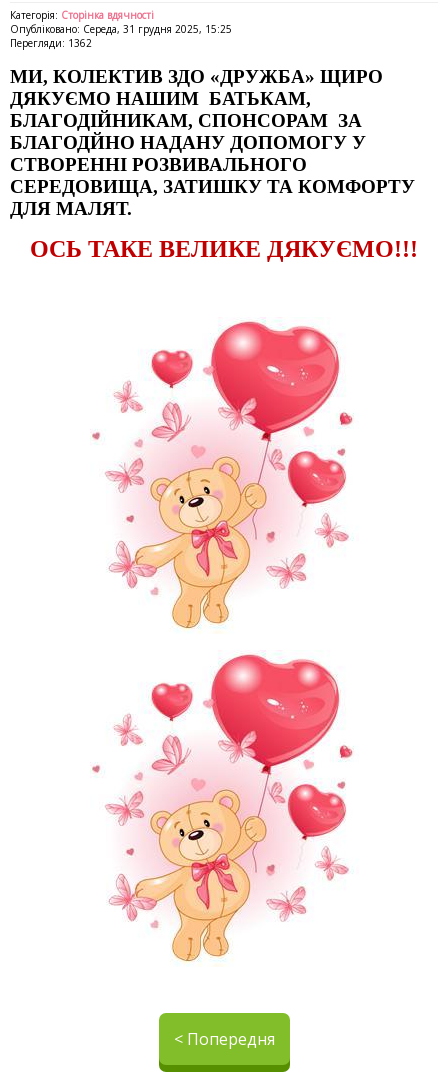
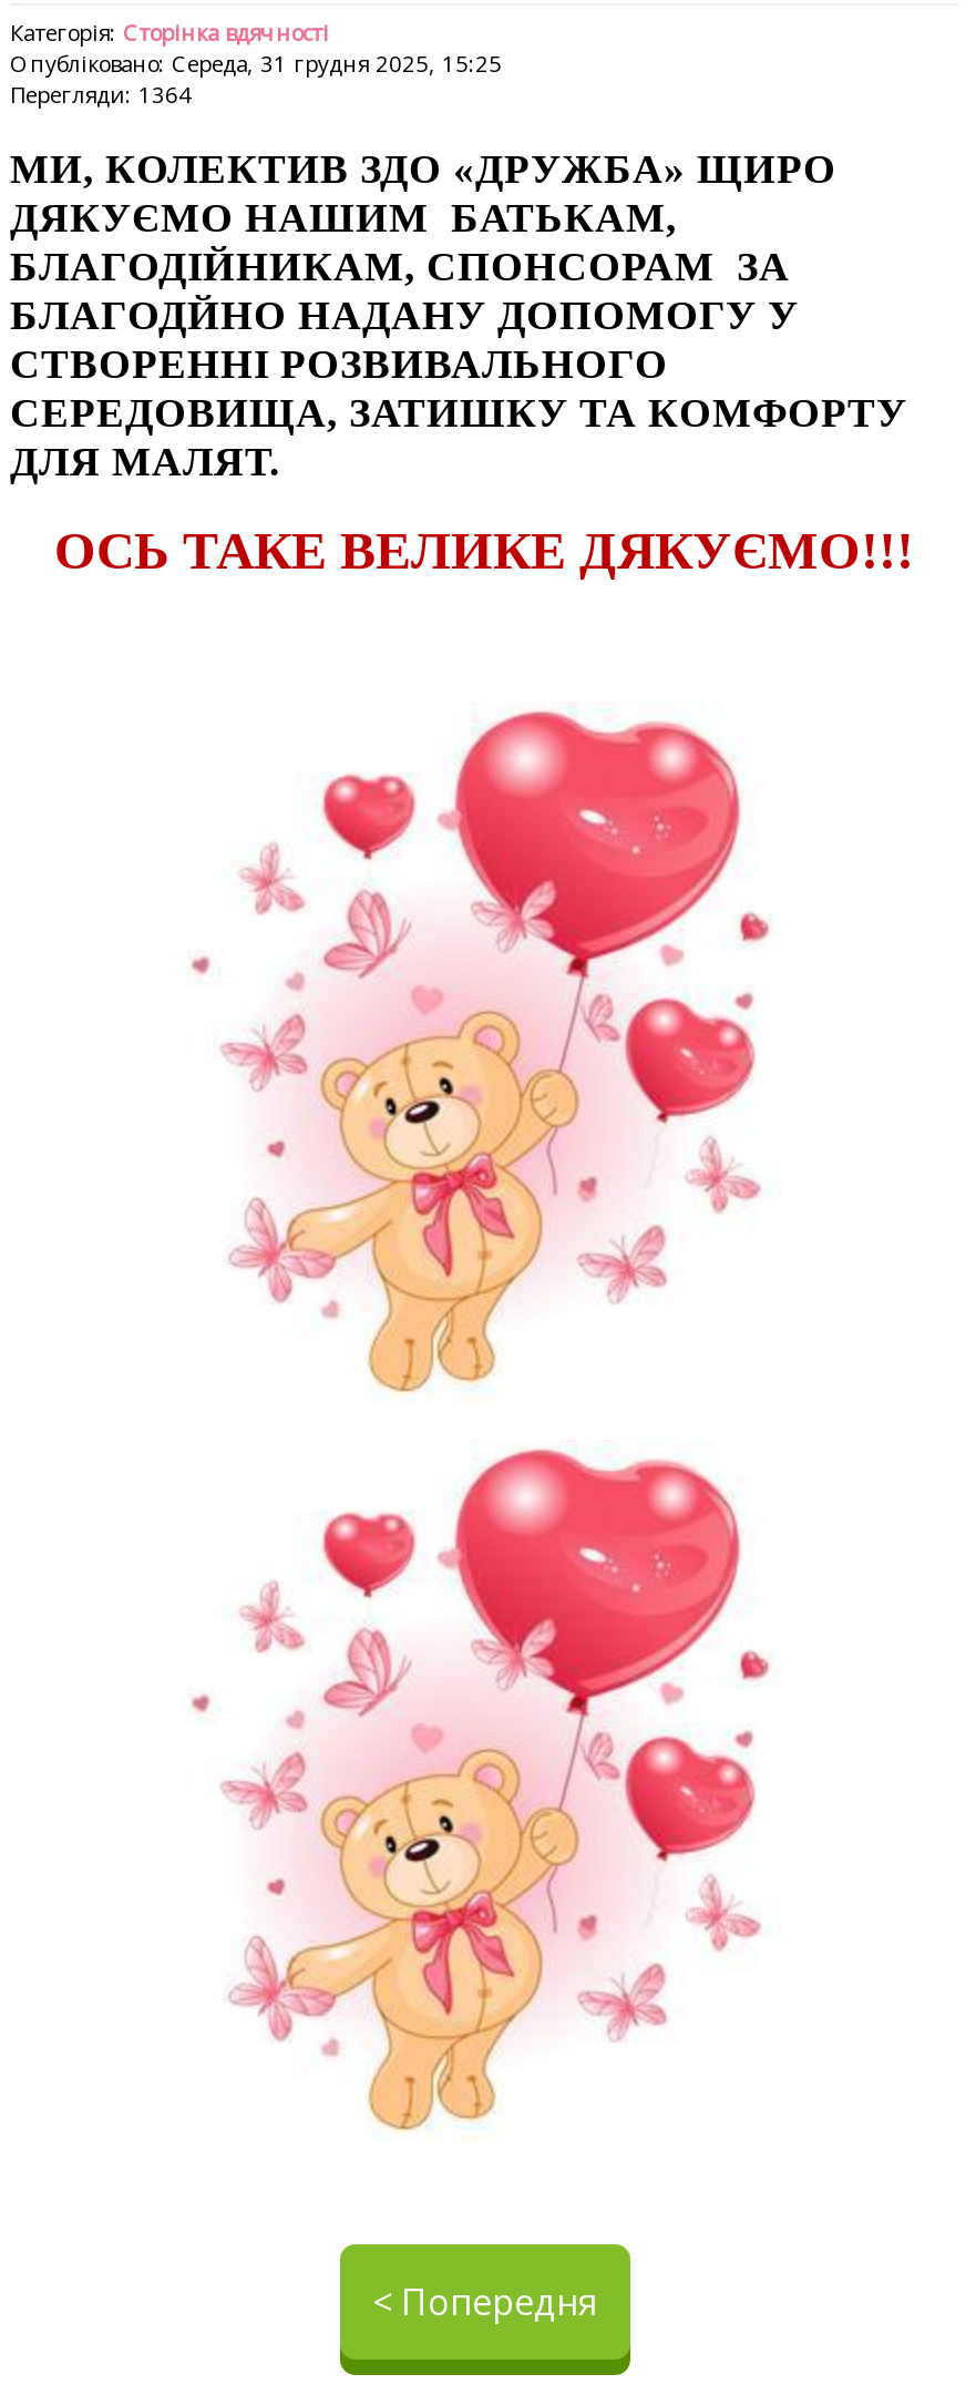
- Перегляди: 1362
+ Перегляди: 1364
